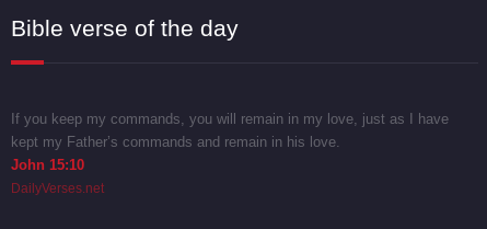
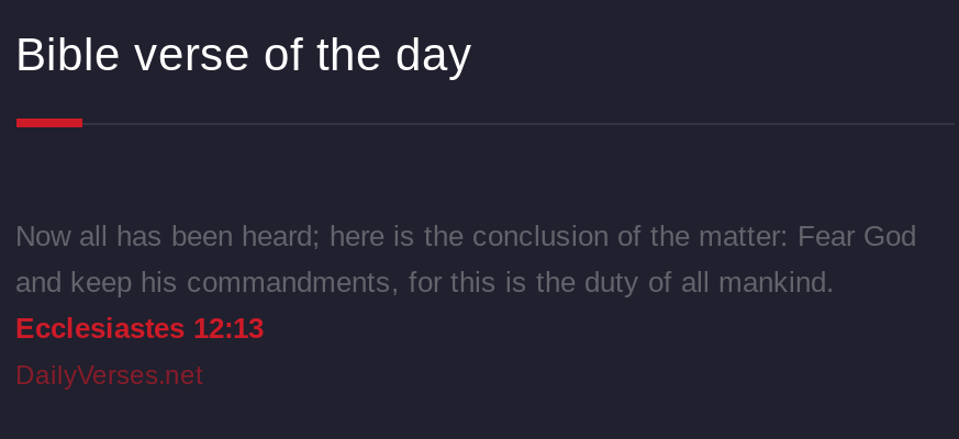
- If you keep my commands, you will remain in my love, just as I have
- kept my Father’s commands and remain in his love.
- John 15:10
+ Now all has been heard; here is the conclusion of the matter: Fear God
+ and keep his commandments, for this is the duty of all mankind.
+ Ecclesiastes 12:13
